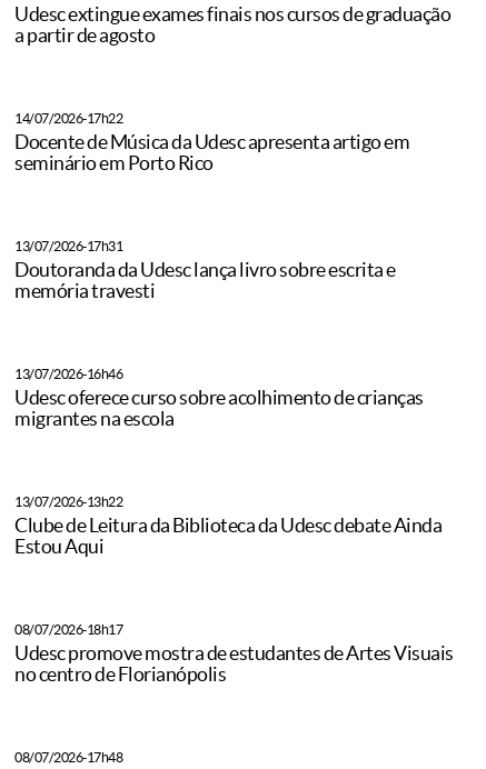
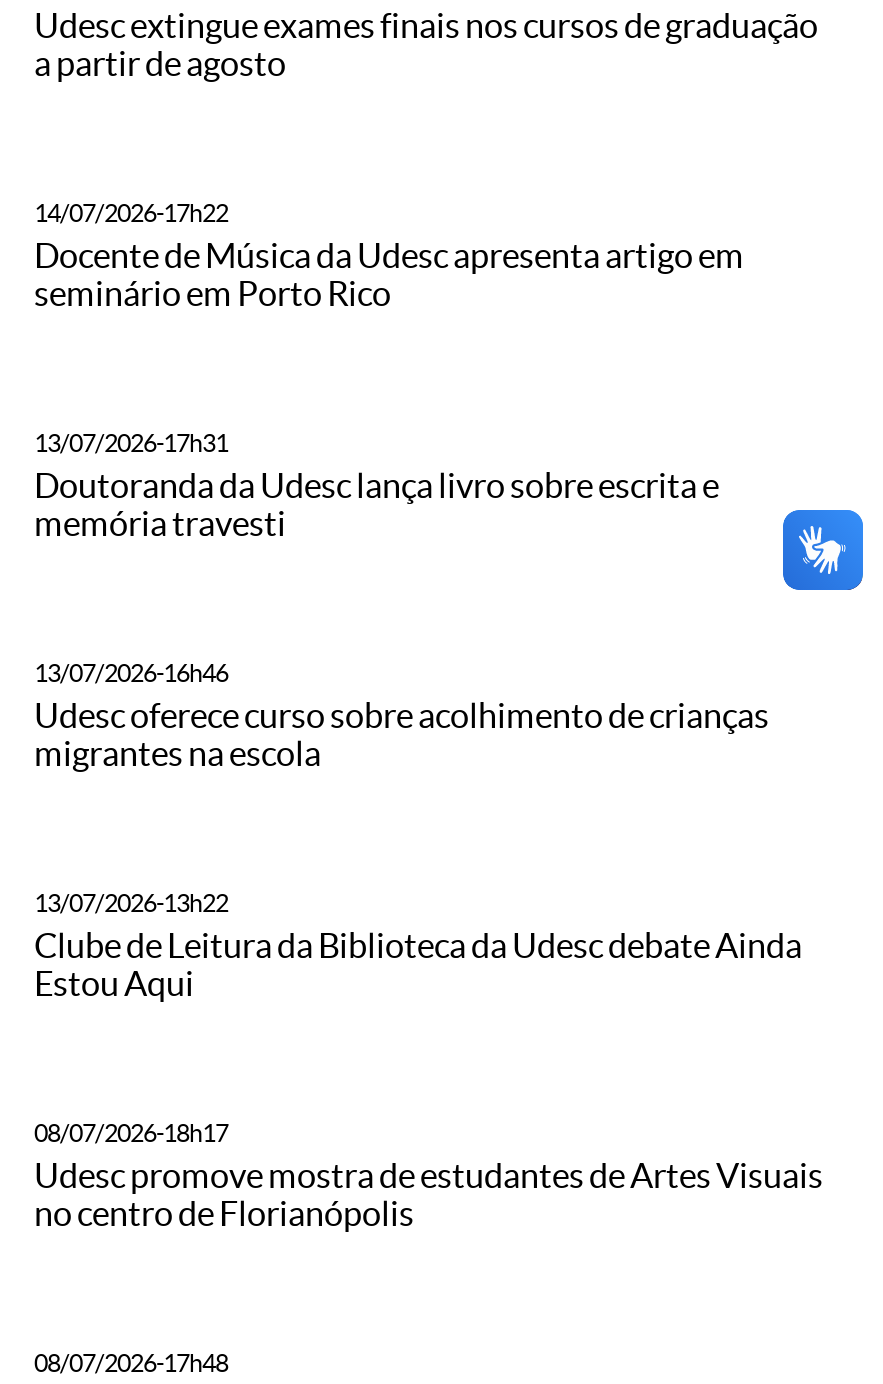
+ [image]
